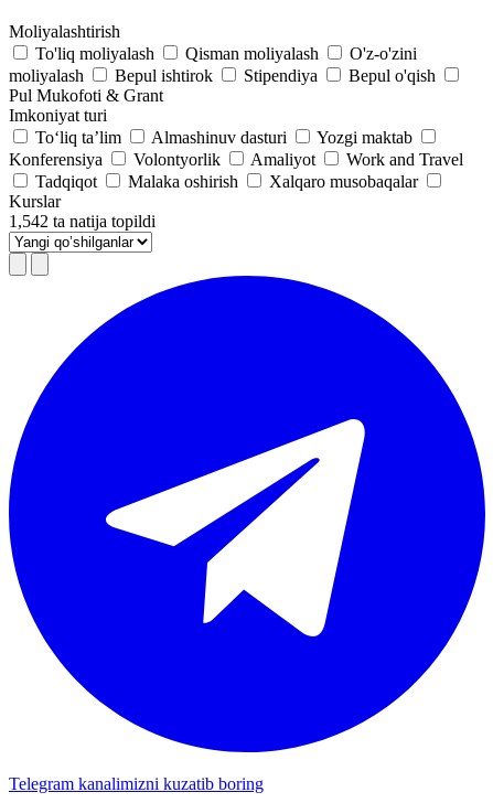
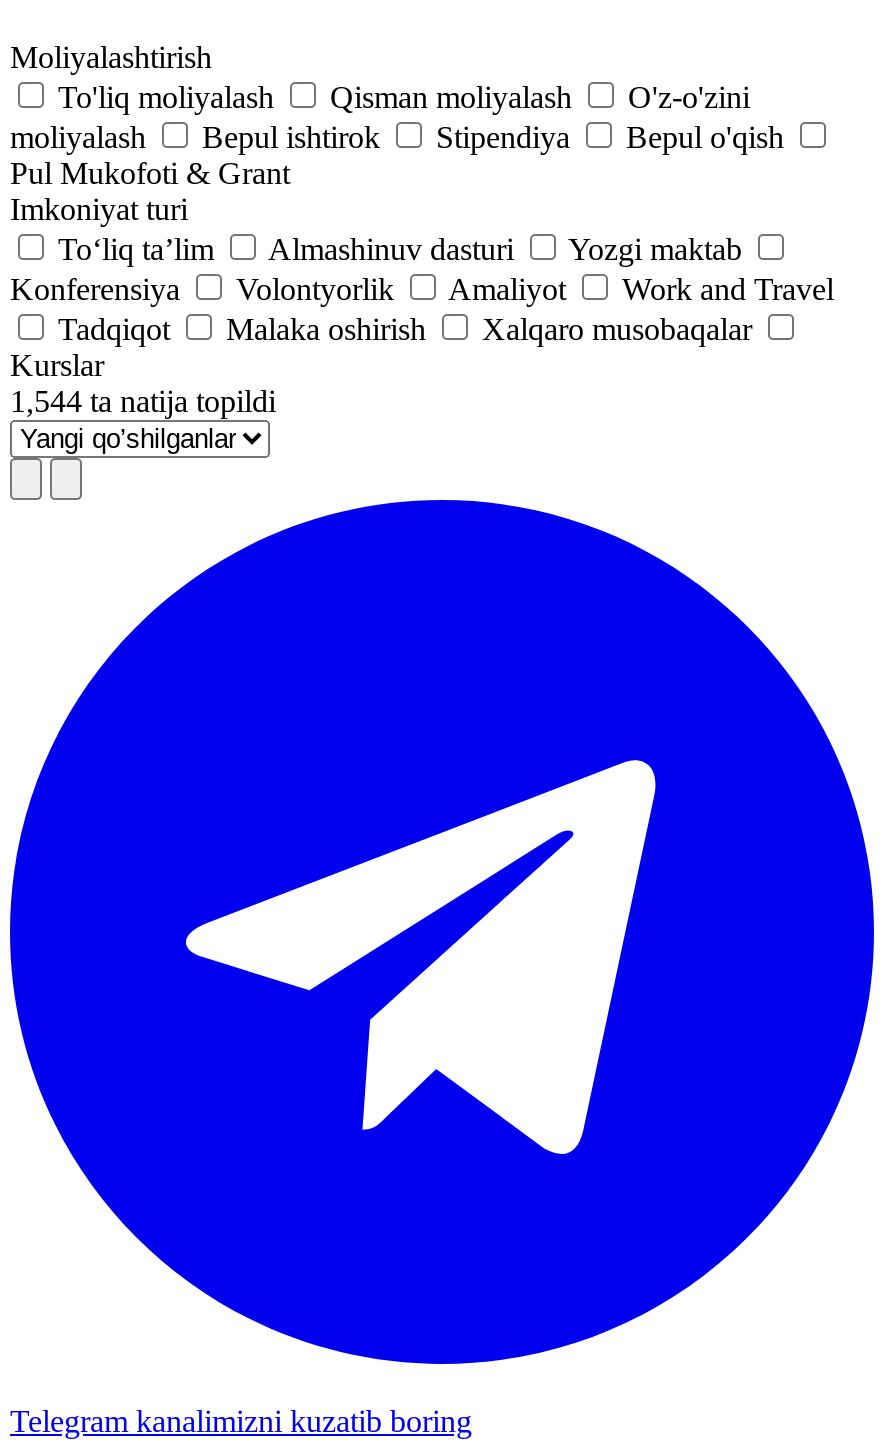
- 1,542 ta natija topildi
+ 1,544 ta natija topildi
